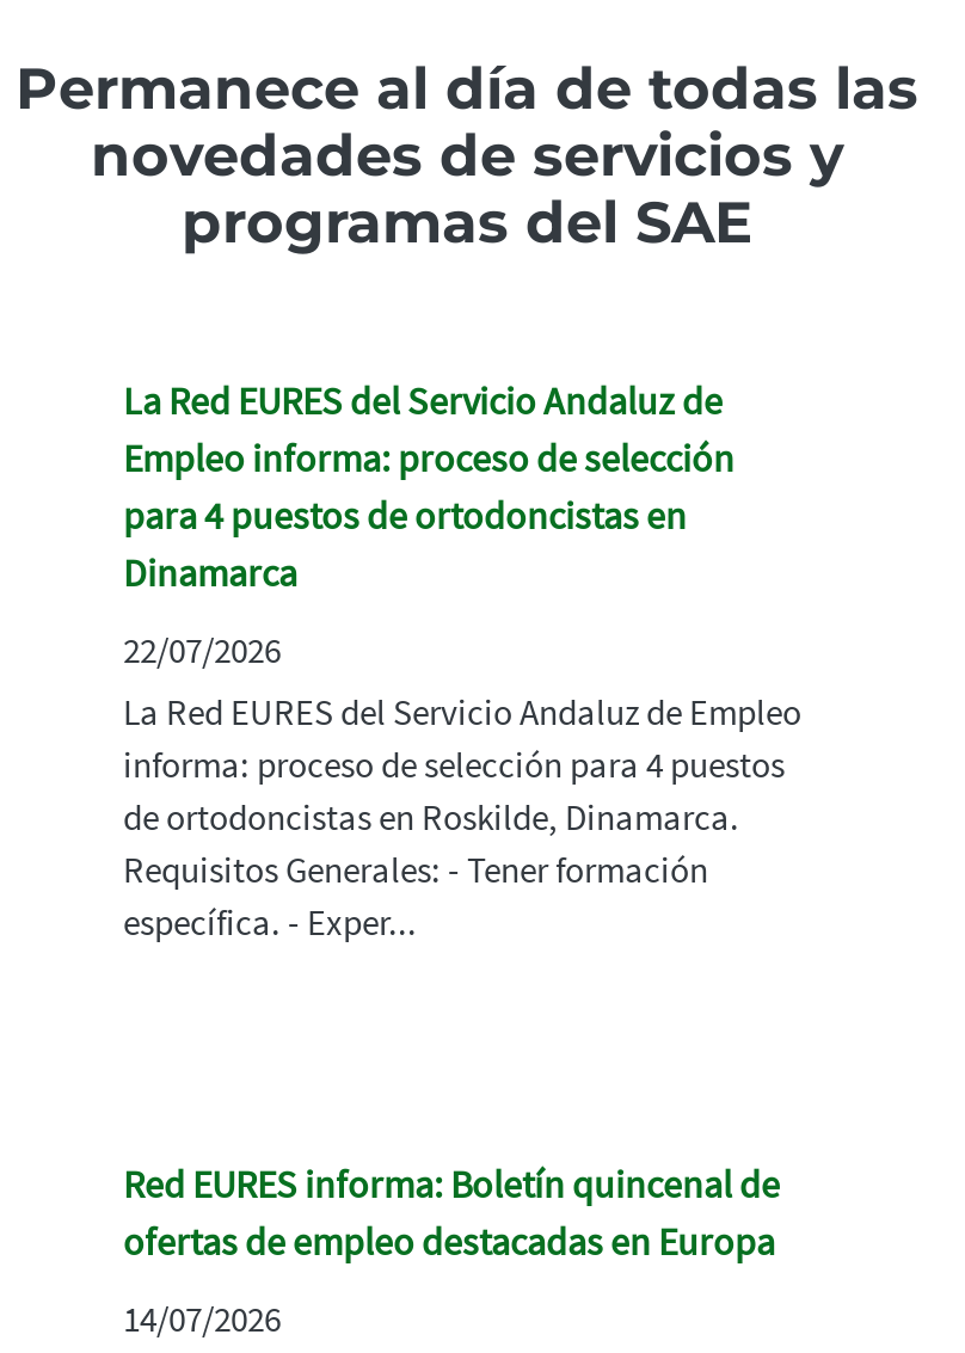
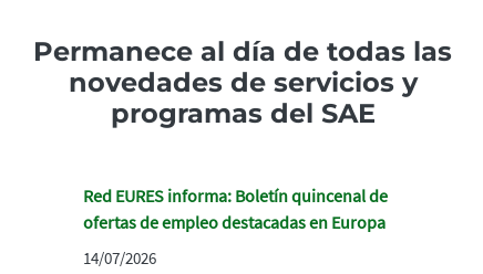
- La Red EURES del Servicio Andaluz de
- Empleo informa: proceso de selección
- para 4 puestos de ortodoncistas en
- Dinamarca
- 22/07/2026
- La Red EURES del Servicio Andaluz de Empleo
- informa: proceso de selección para 4 puestos
- de ortodoncistas en Roskilde, Dinamarca.
- Requisitos Generales: - Tener formación
- específica. - Exper...
